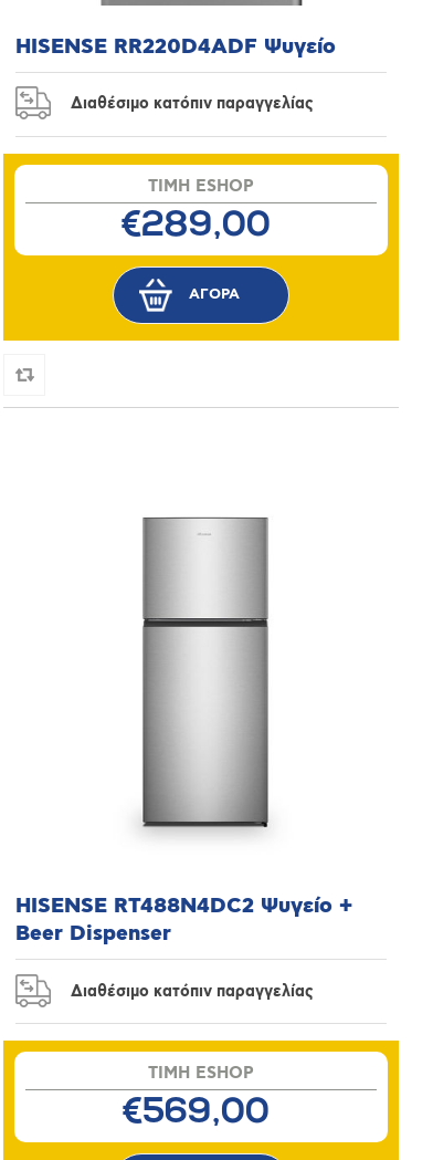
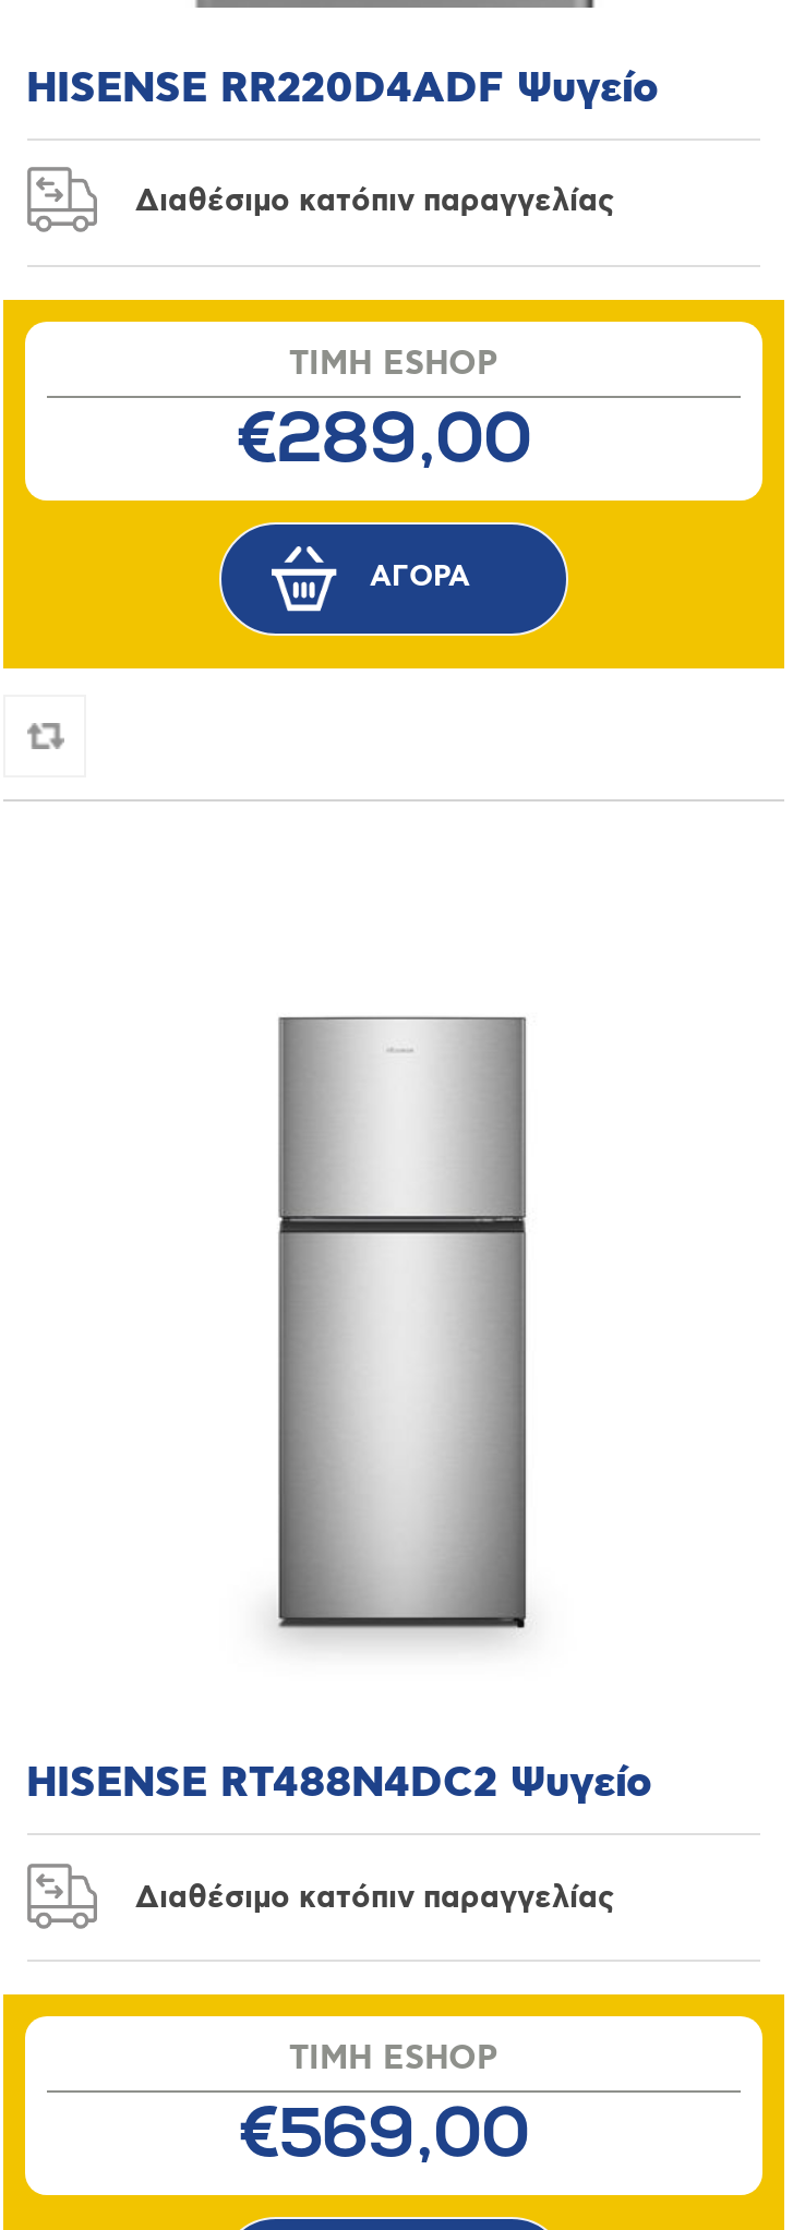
- HISENSE RT488N4DC2 Ψυγείο +
- Beer Dispenser
+ HISENSE RT488N4DC2 Ψυγείο
